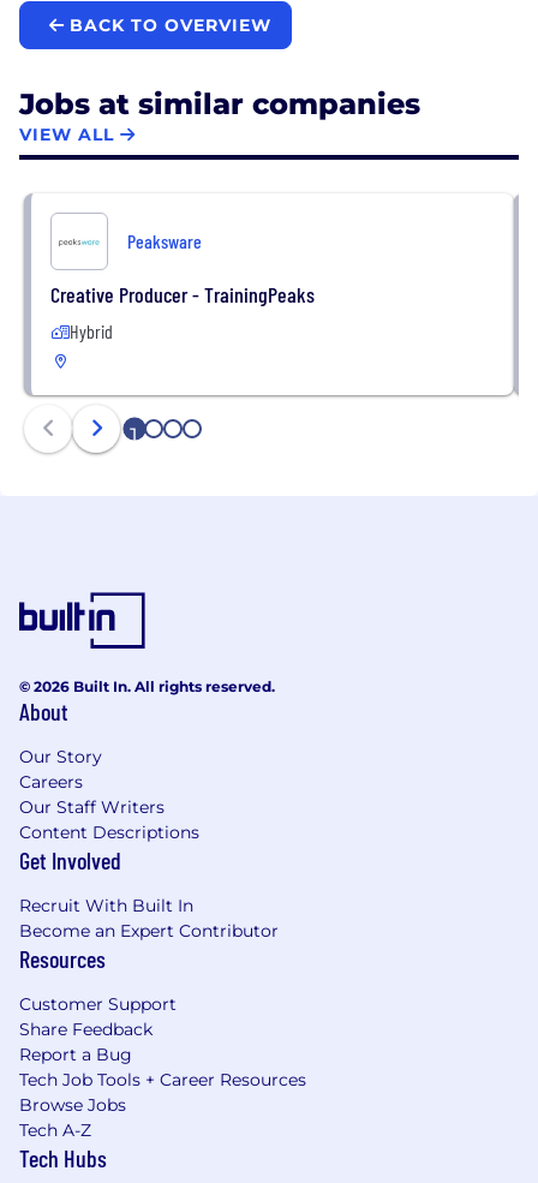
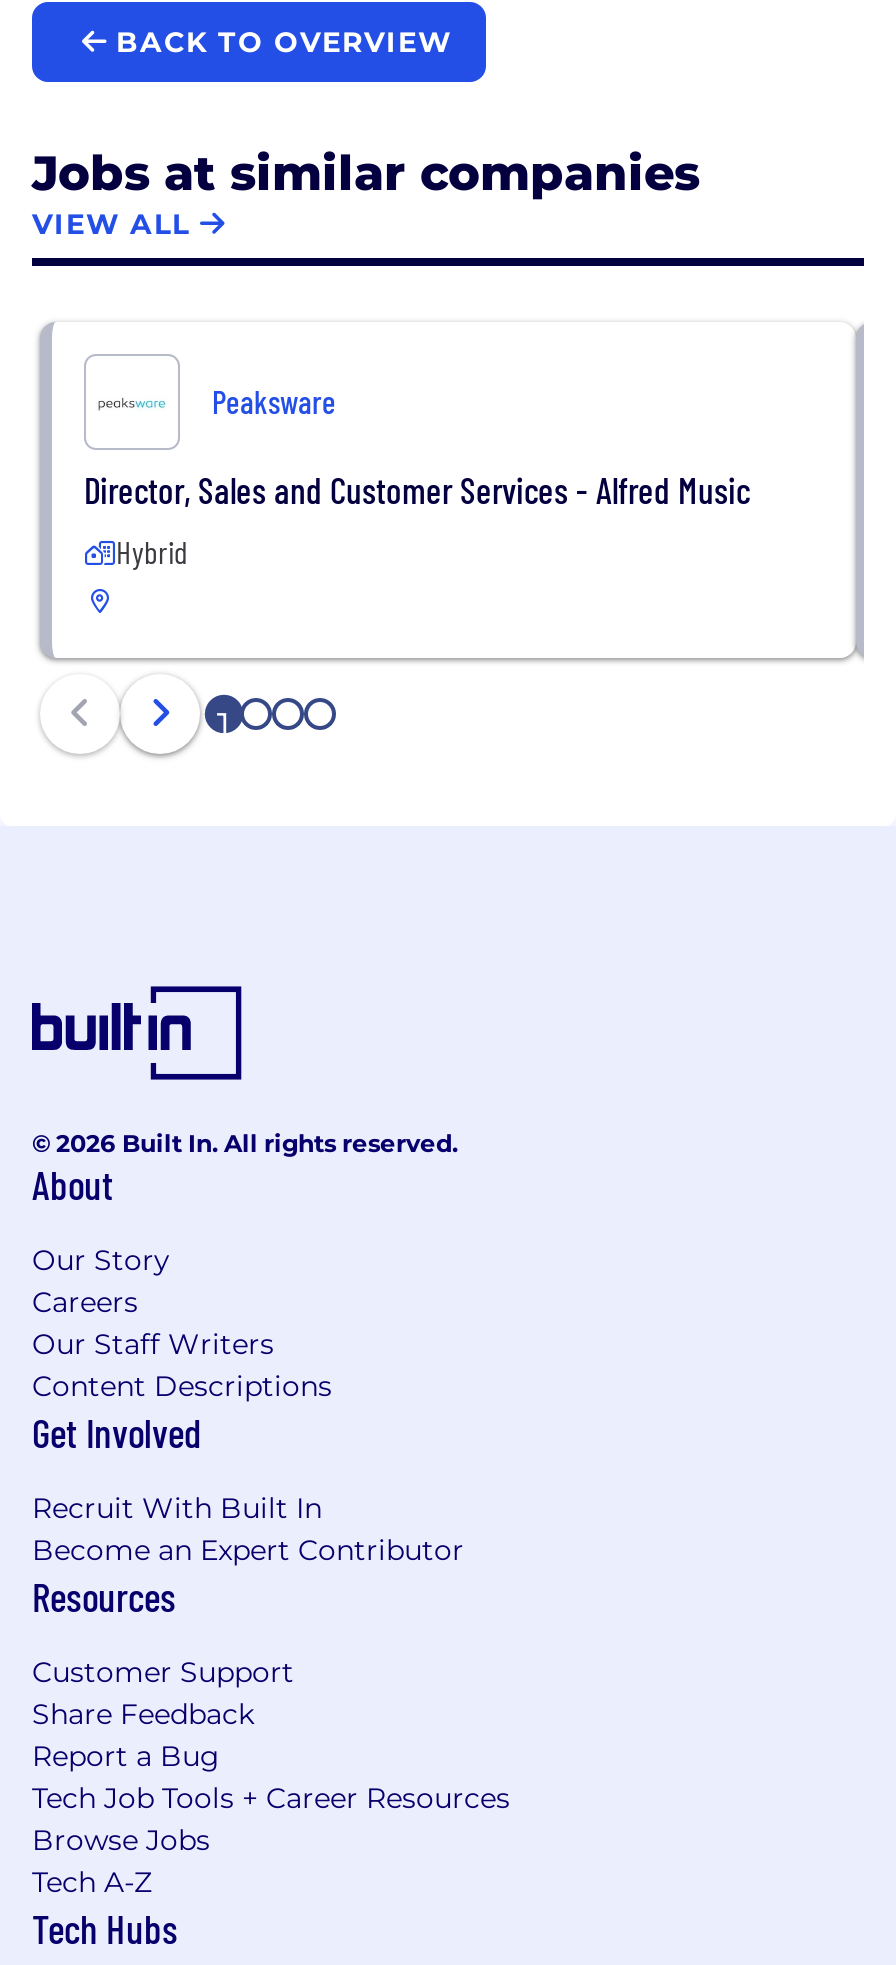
- Creative Producer - TrainingPeaks
+ Director, Sales and Customer Services - Alfred Music
